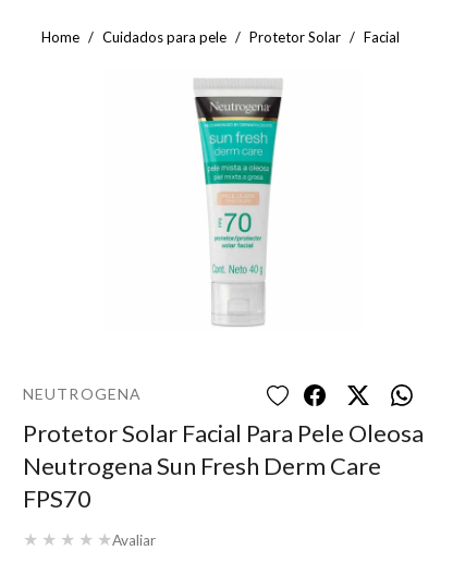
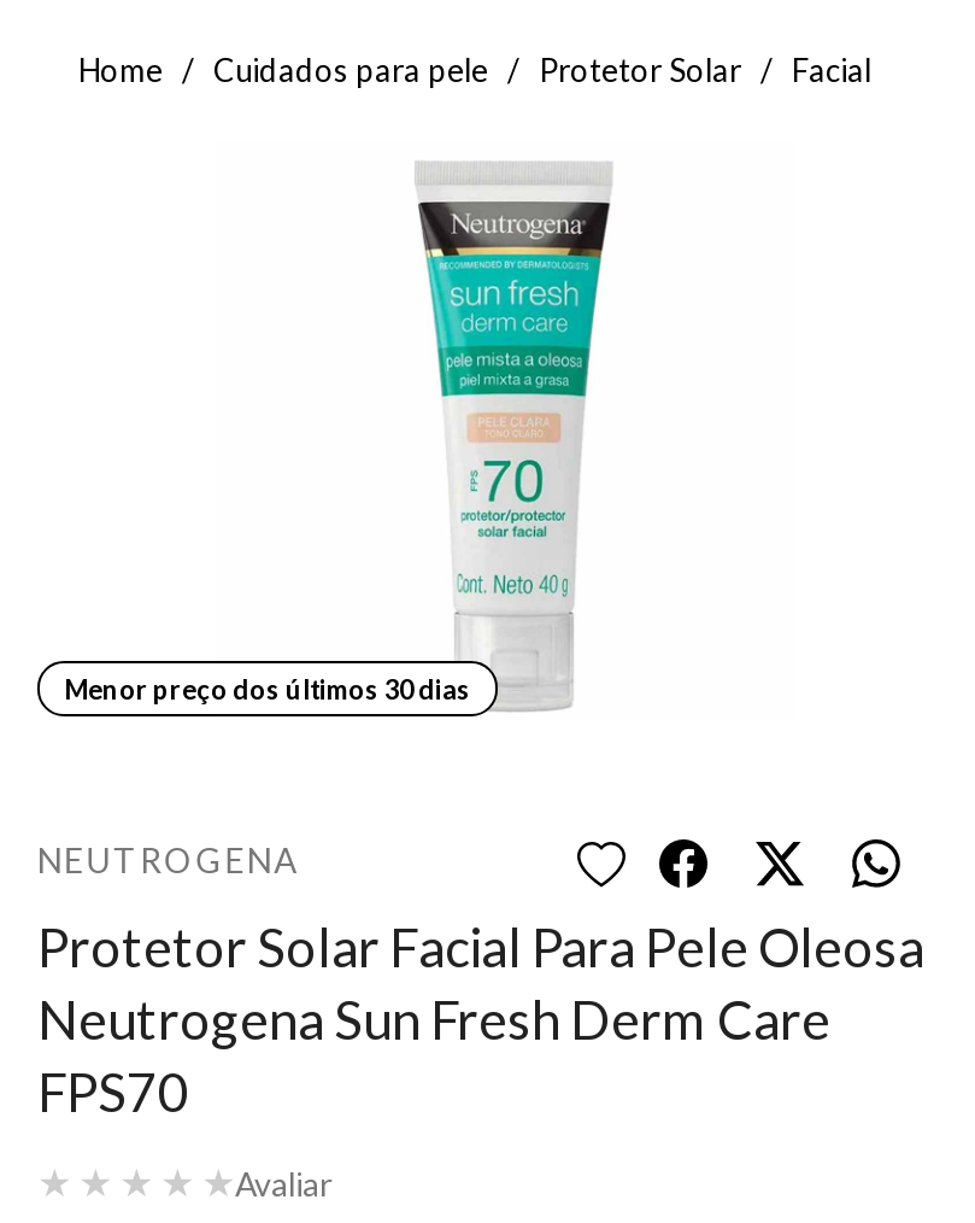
+ Menor preço dos últimos 30 dias
